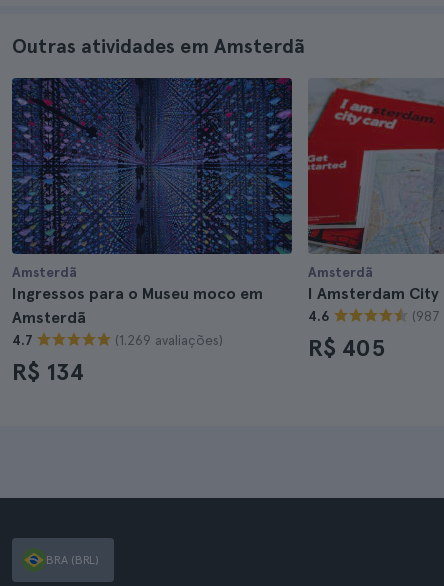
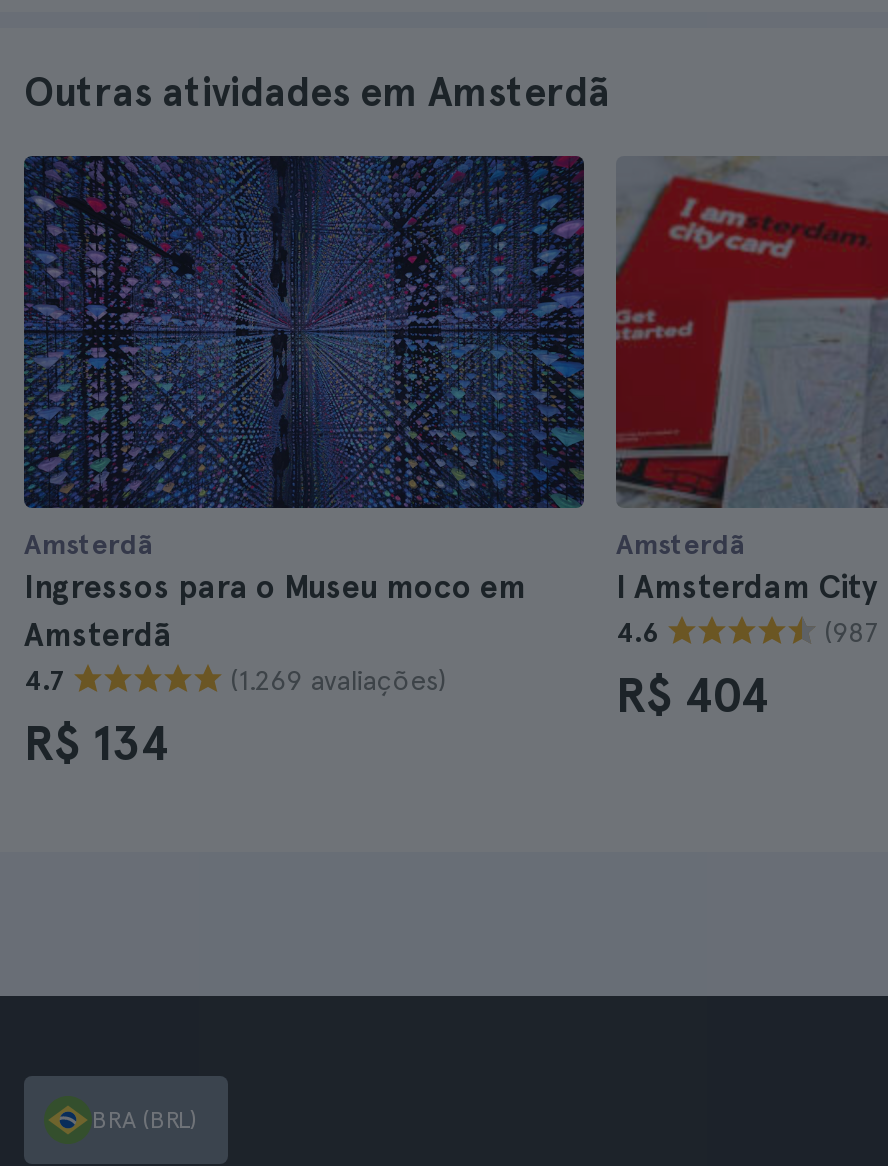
- R$ 405
+ R$ 404
